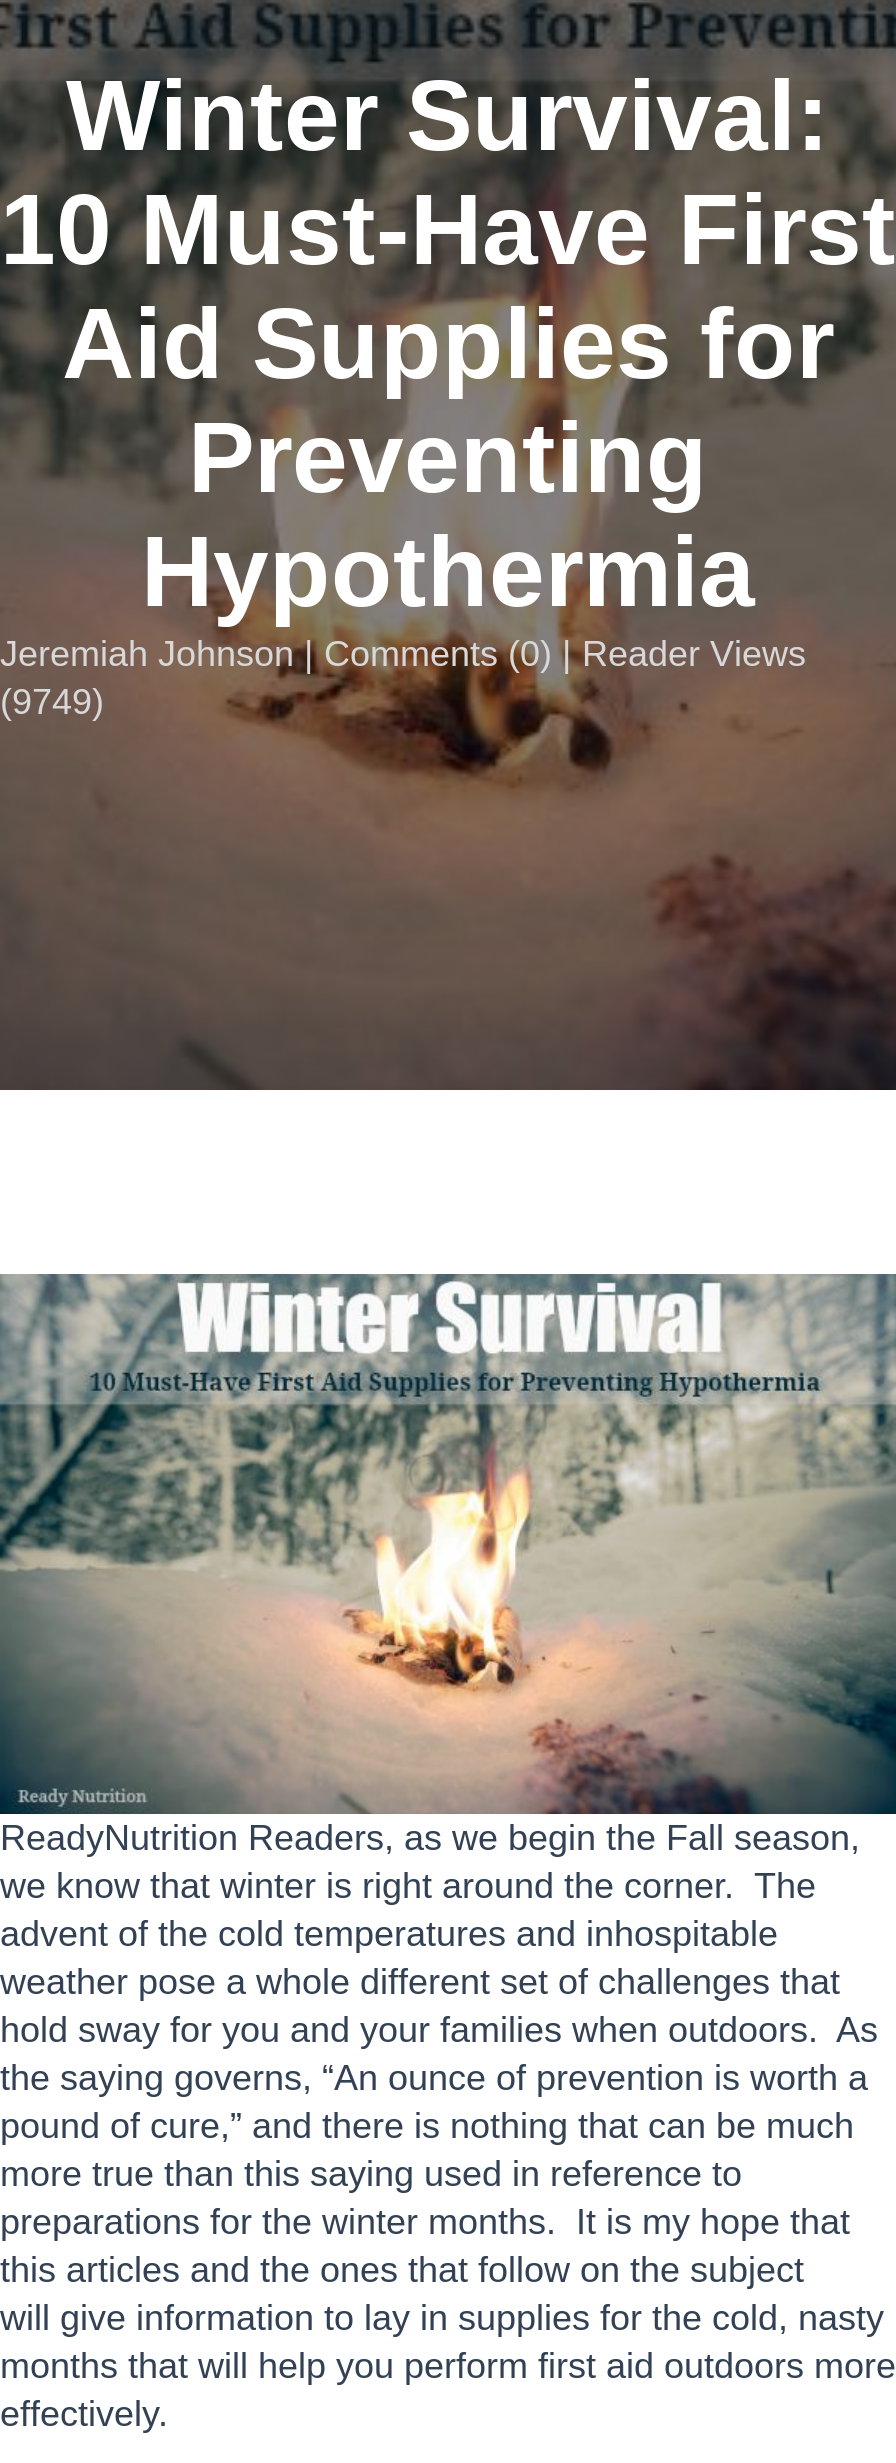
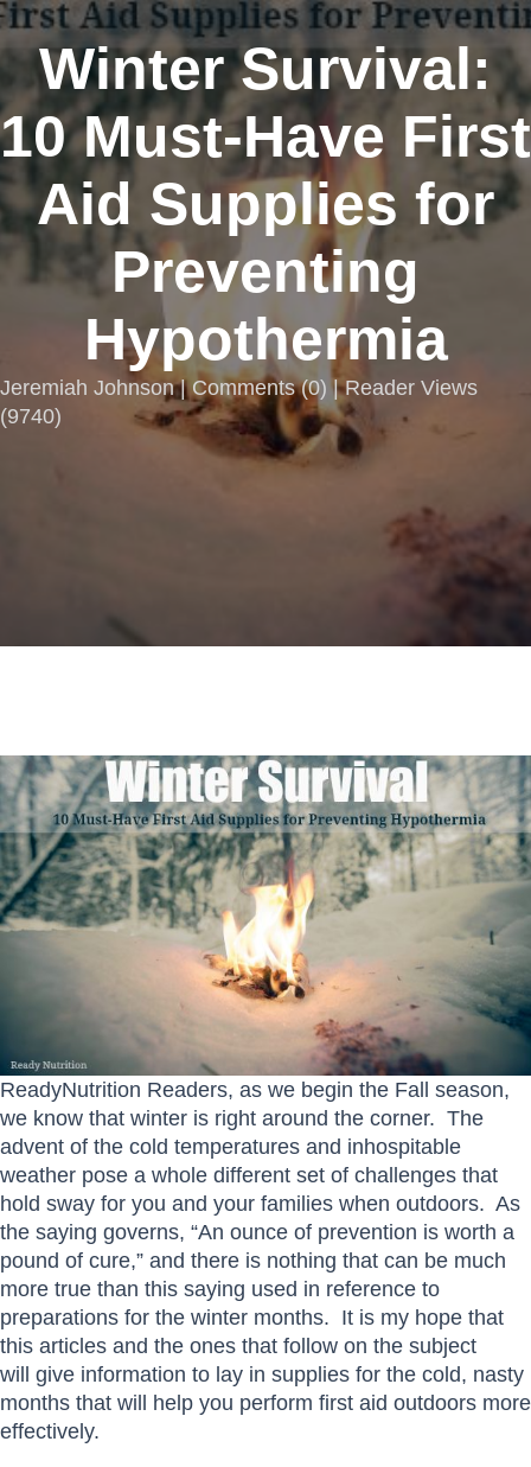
- (9749)
+ (9740)
